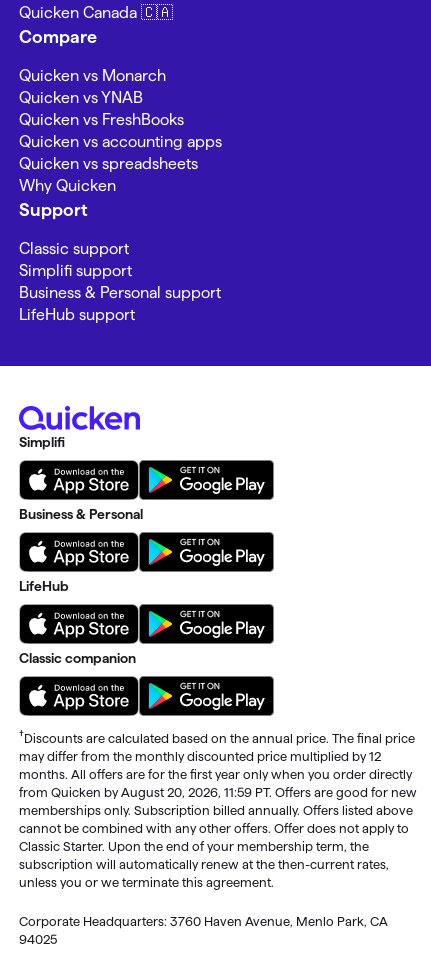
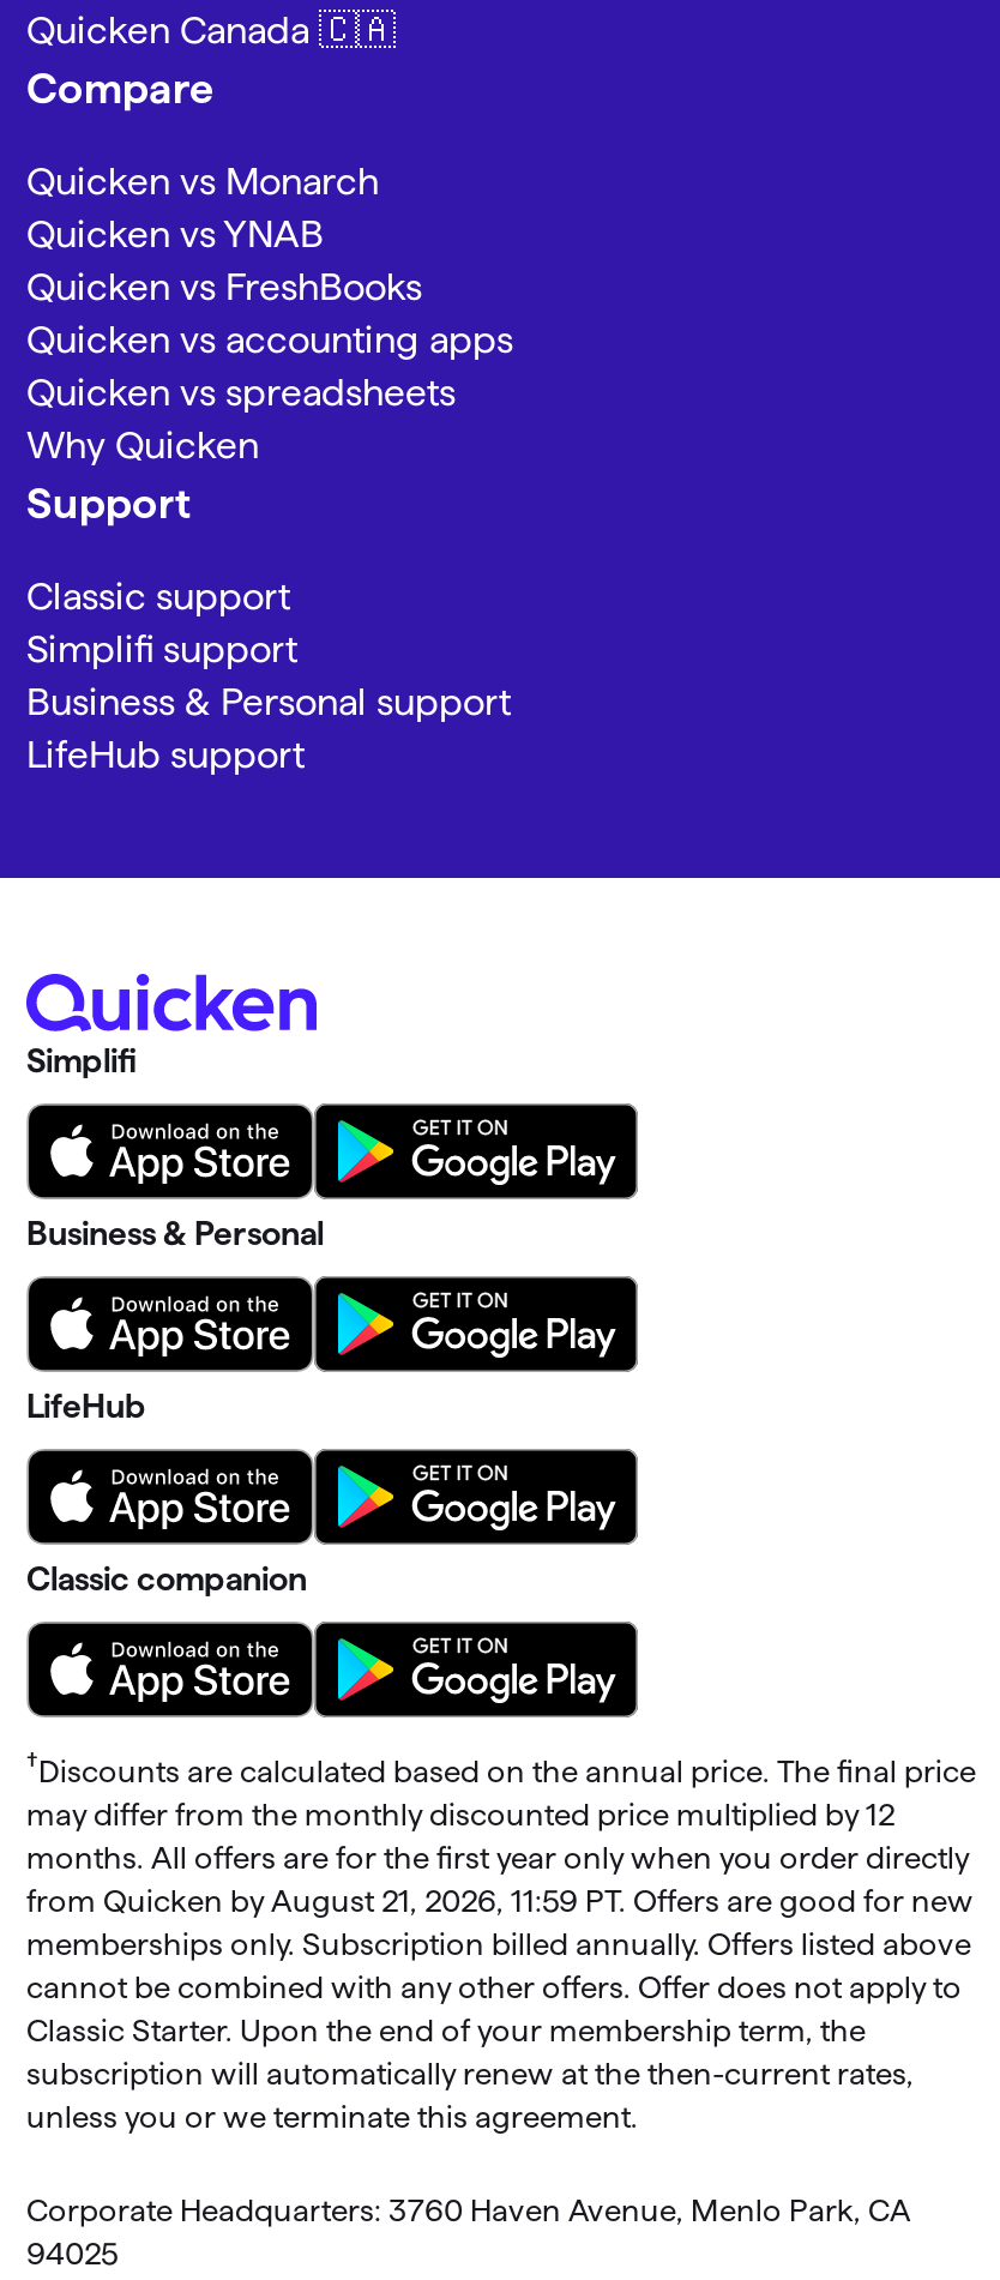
- from Quicken by August 20, 2026, 11:59 PT. Offers are good for new
+ from Quicken by August 21, 2026, 11:59 PT. Offers are good for new
